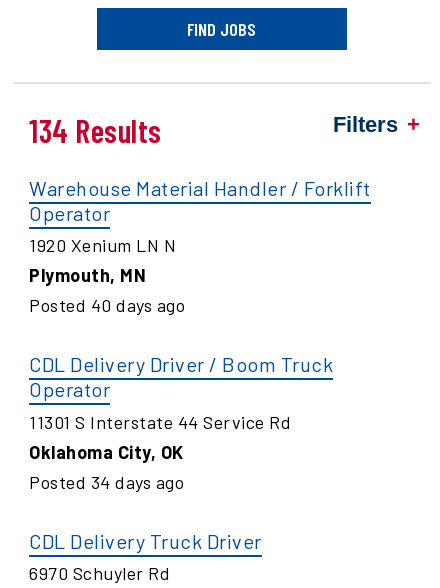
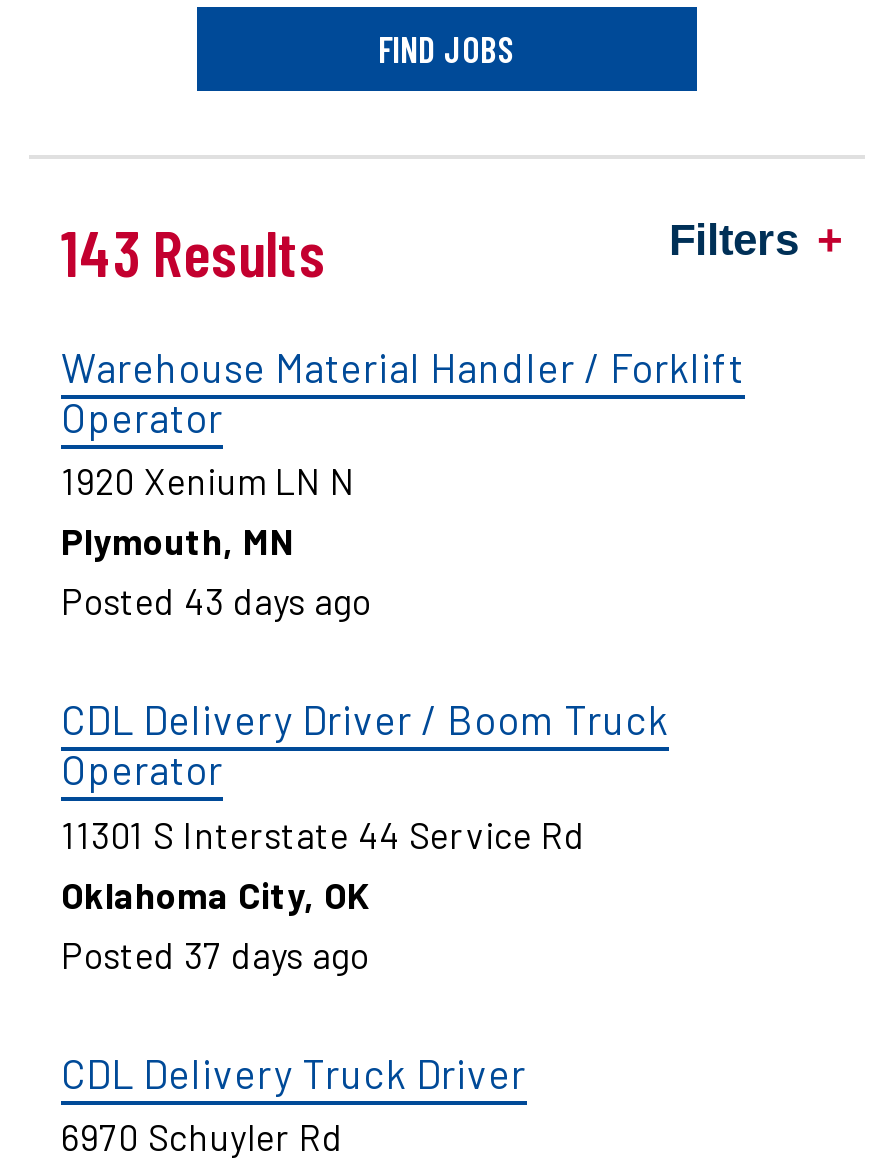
- 134 Results
+ 143 Results

- Posted 40 days ago
+ Posted 43 days ago

- Posted 34 days ago
+ Posted 37 days ago
